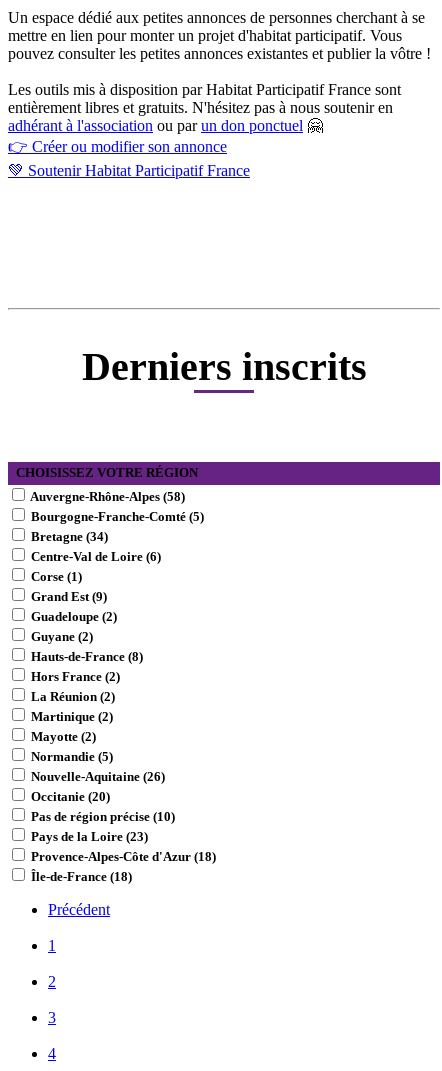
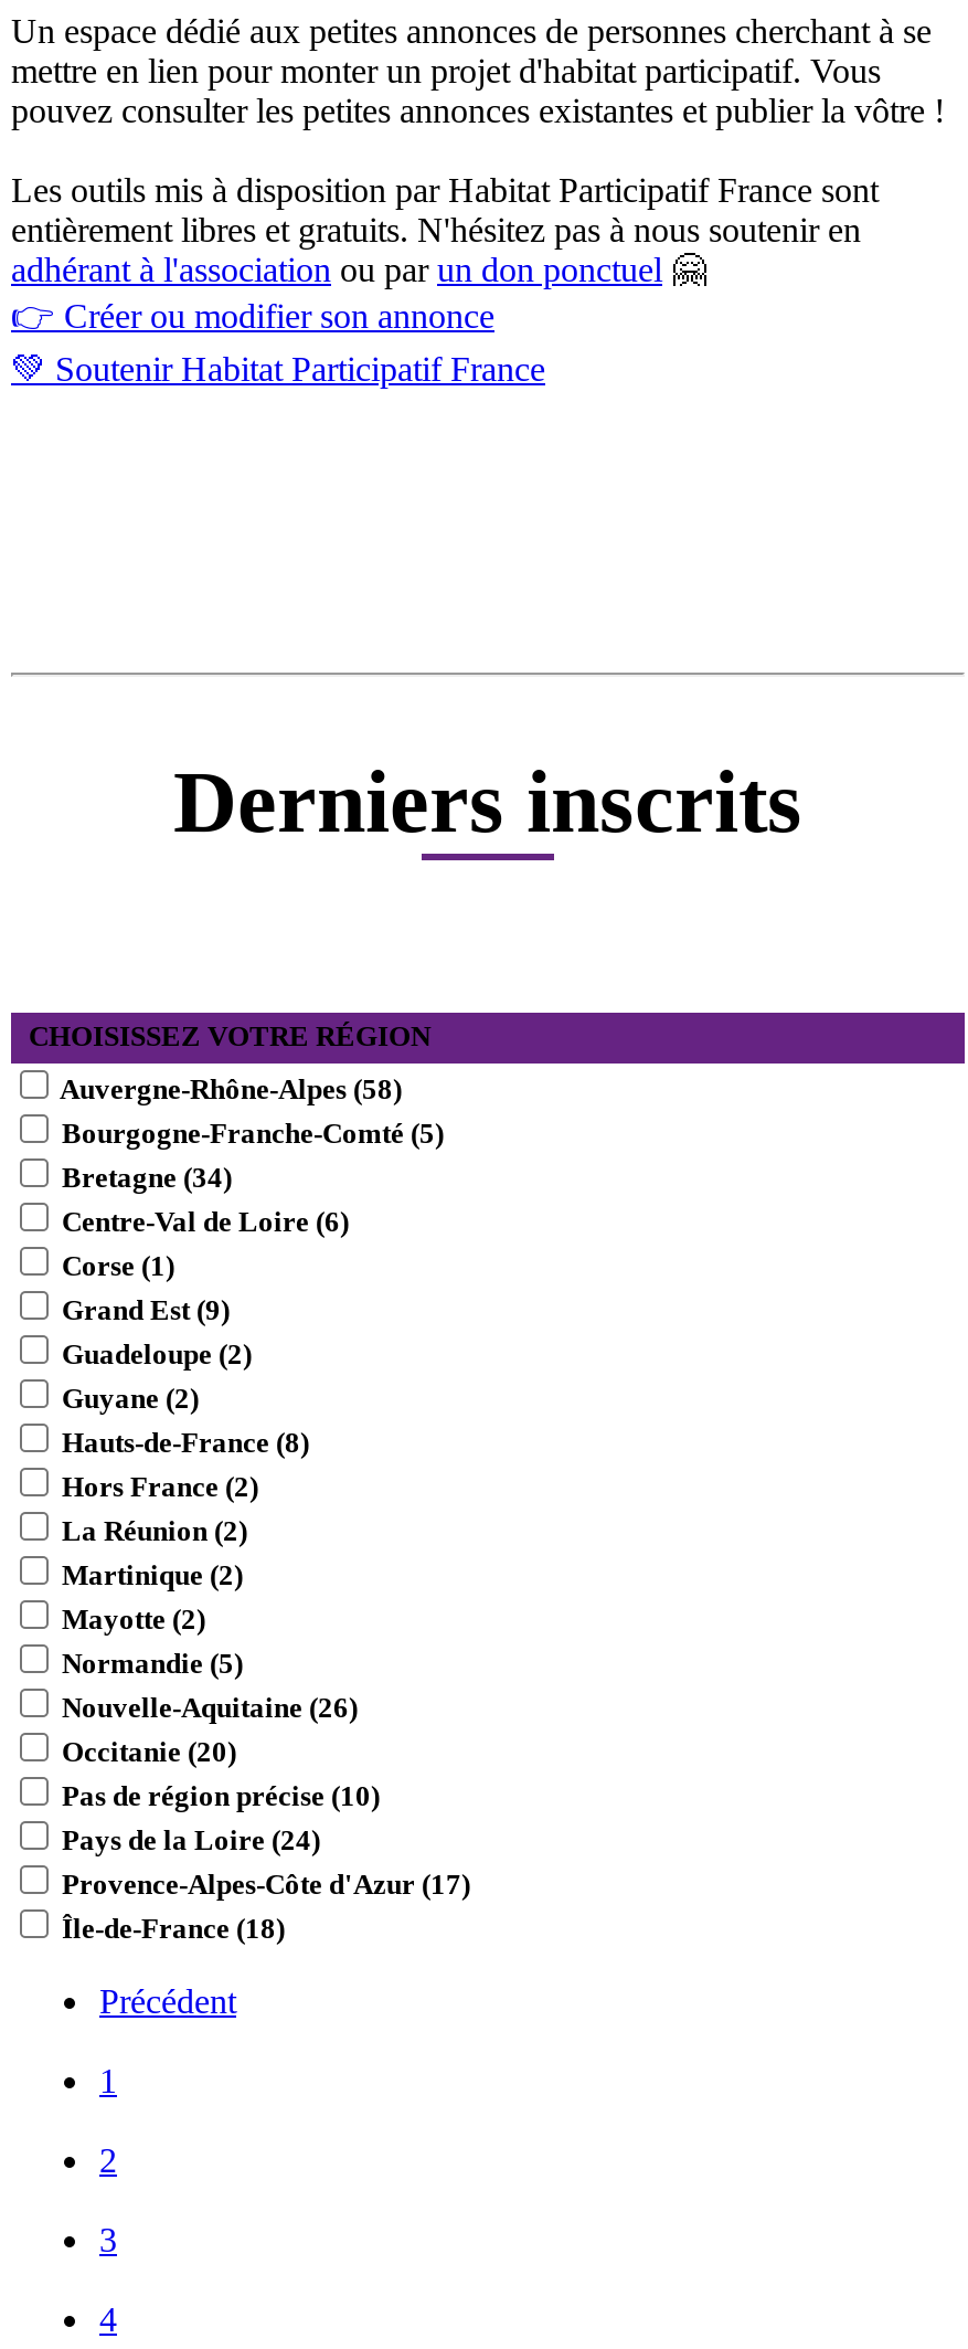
- Pays de la Loire (23)
+ Pays de la Loire (24)

- Provence-Alpes-Côte d'Azur (18)
+ Provence-Alpes-Côte d'Azur (17)
